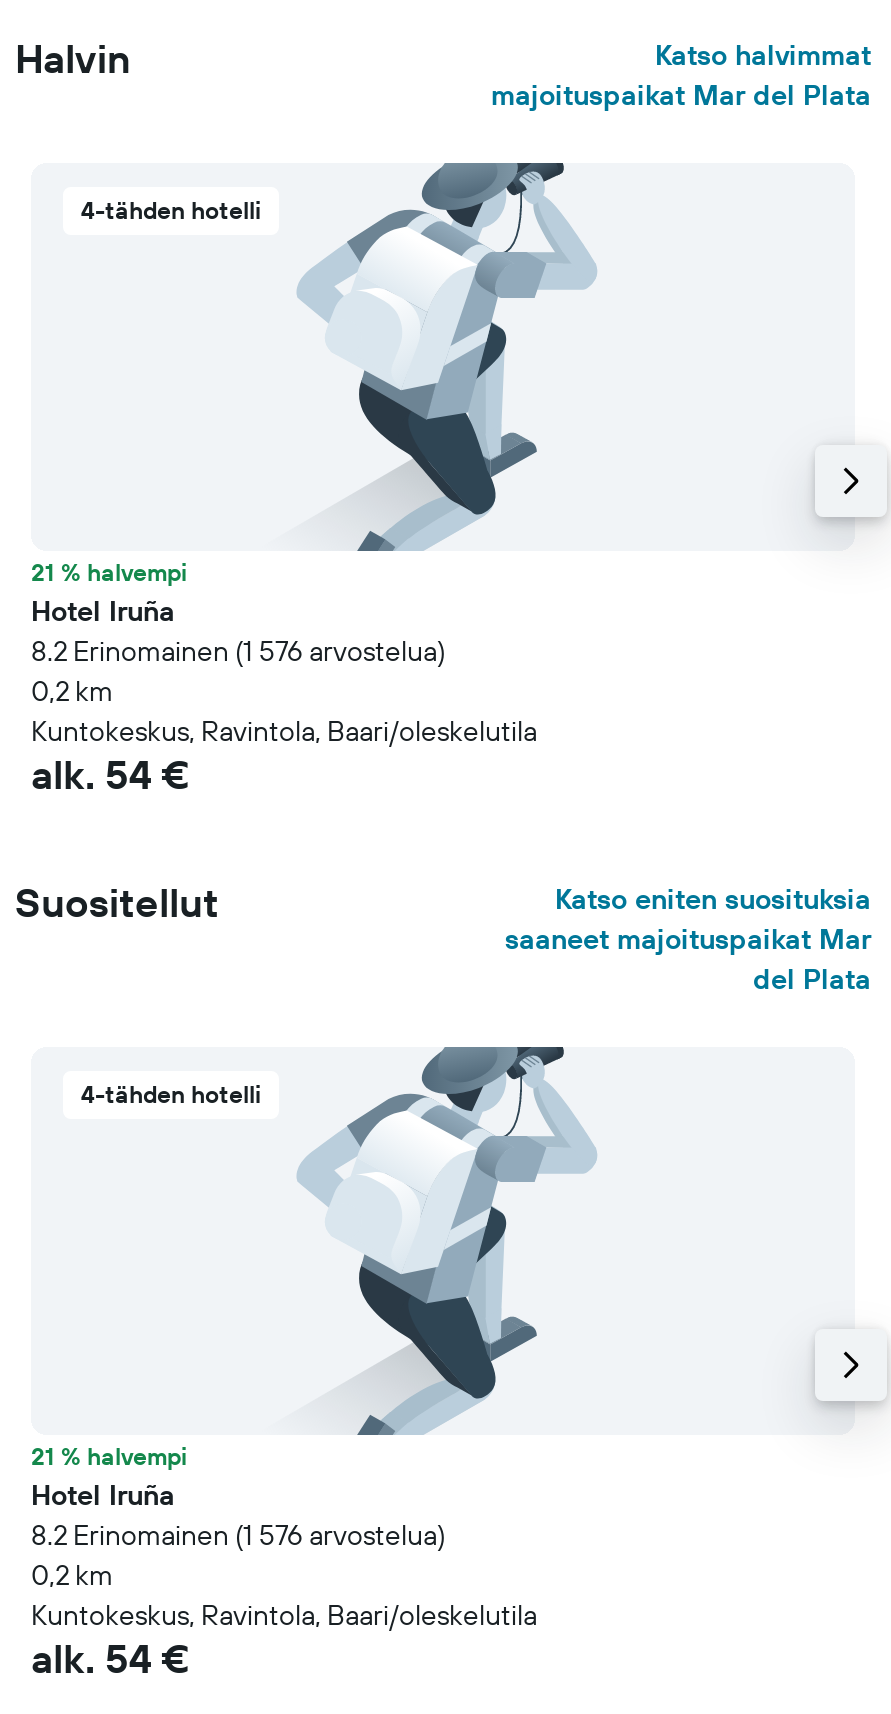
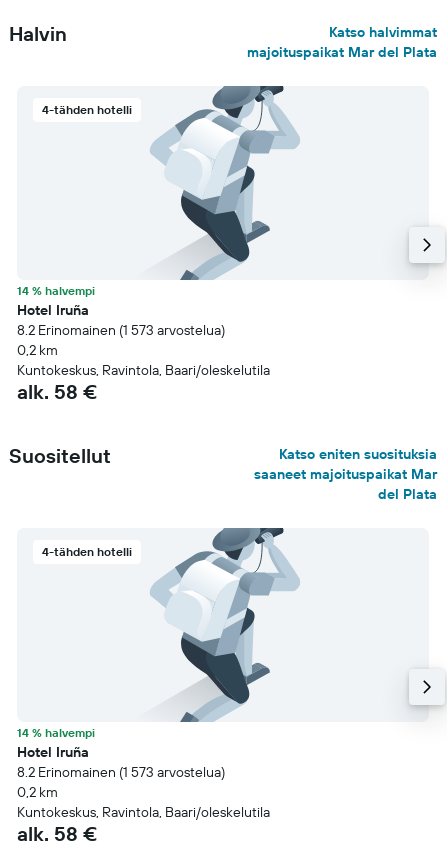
- 21 % halvempi
+ 14 % halvempi

- 8.2 Erinomainen (1 576 arvostelua)
+ 8.2 Erinomainen (1 573 arvostelua)

- alk. 54 €
+ alk. 58 €

- 21 % halvempi
+ 14 % halvempi

- 8.2 Erinomainen (1 576 arvostelua)
+ 8.2 Erinomainen (1 573 arvostelua)

- alk. 54 €
+ alk. 58 €
